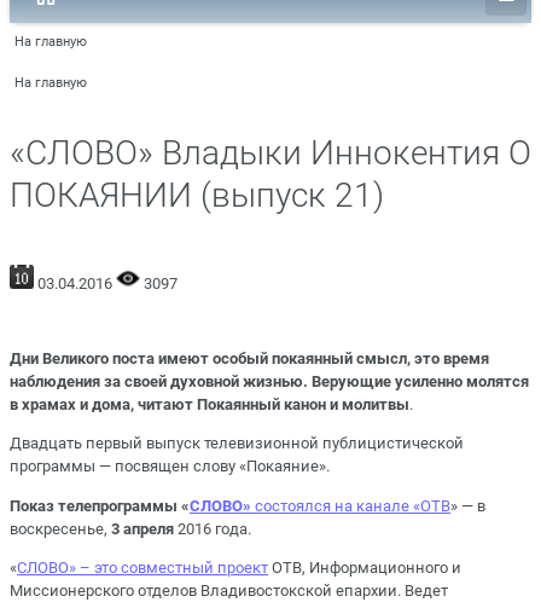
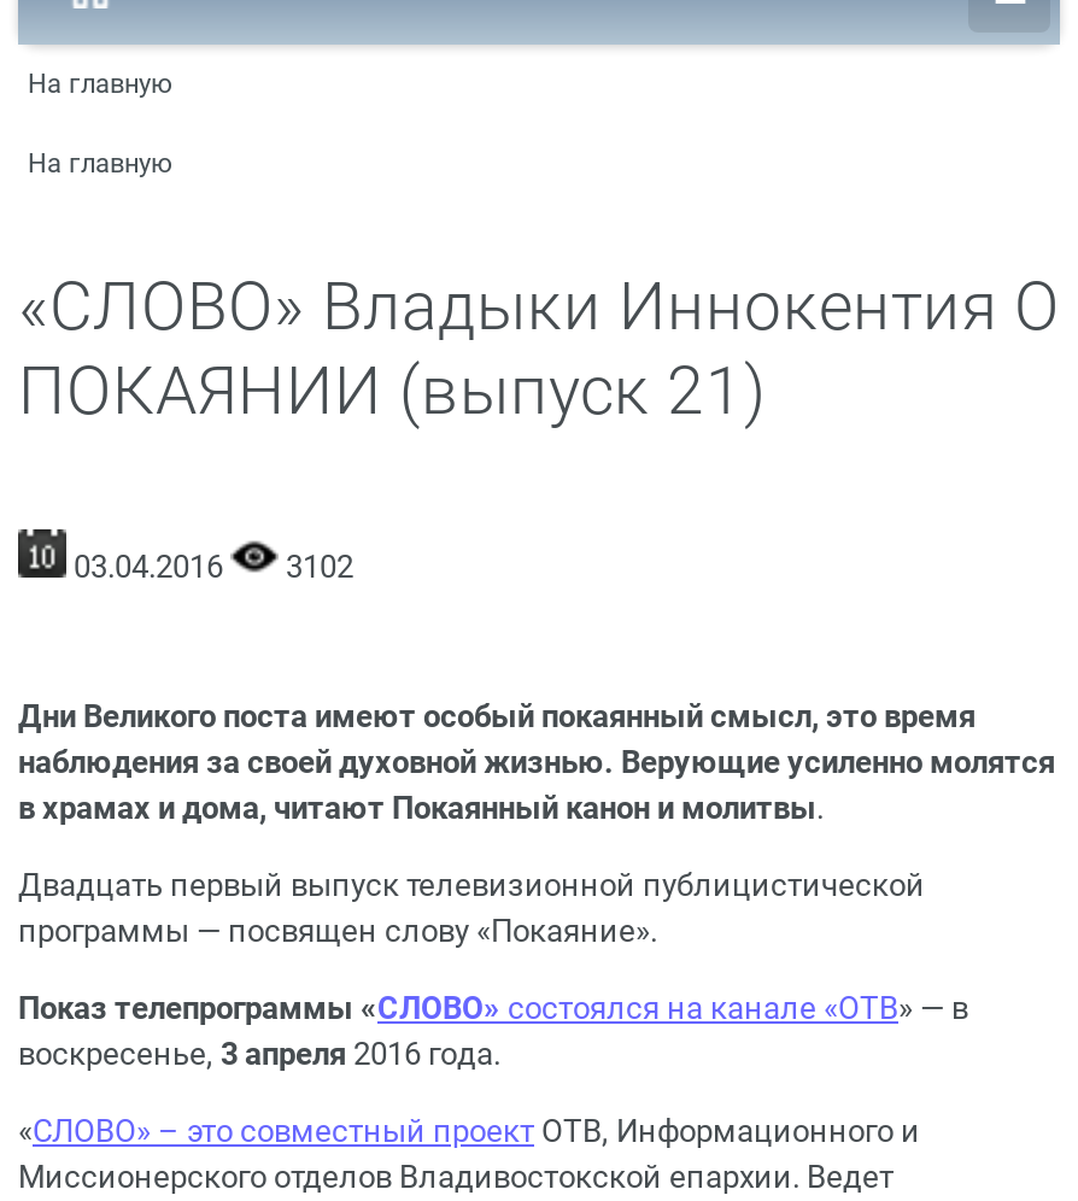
- 03.04.2016 3097
+ 03.04.2016 3102
